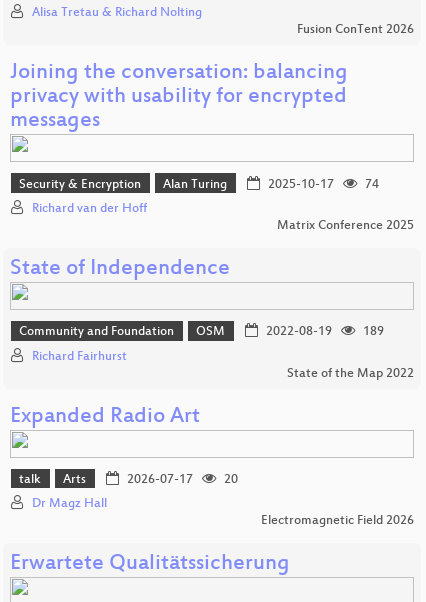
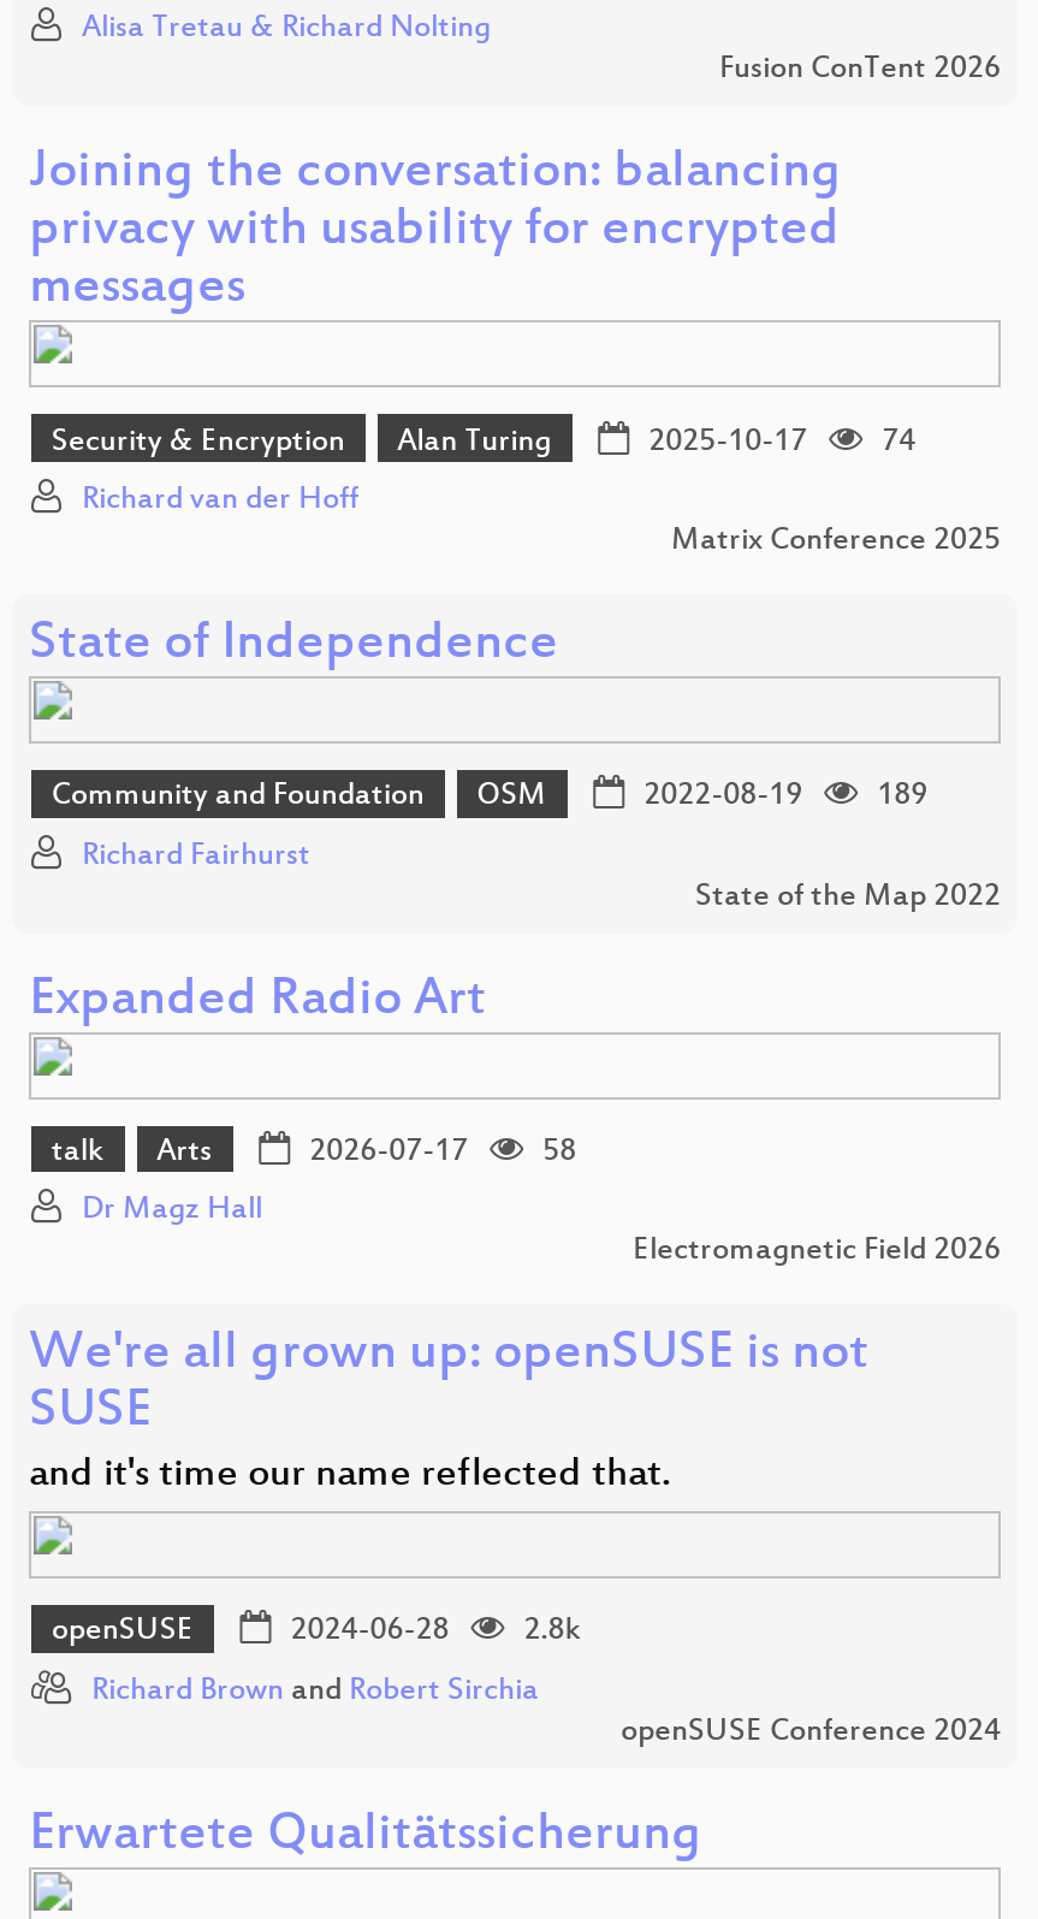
- 2026-07-17 20
+ 2026-07-17 58

+ We're all grown up: openSUSE is not
+ SUSE
+ and it's time our name reflected that.

+ openSUSE
+ 2024-06-28
+ 2.8k
+ Richard Brown and Robert Sirchia
+ openSUSE Conference 2024
